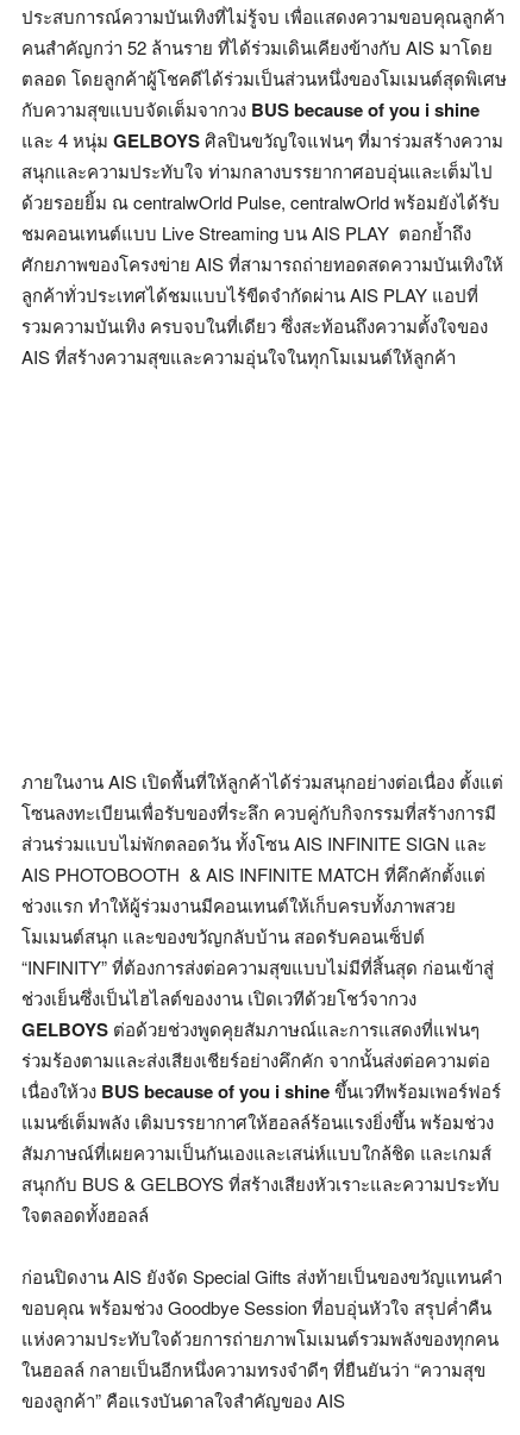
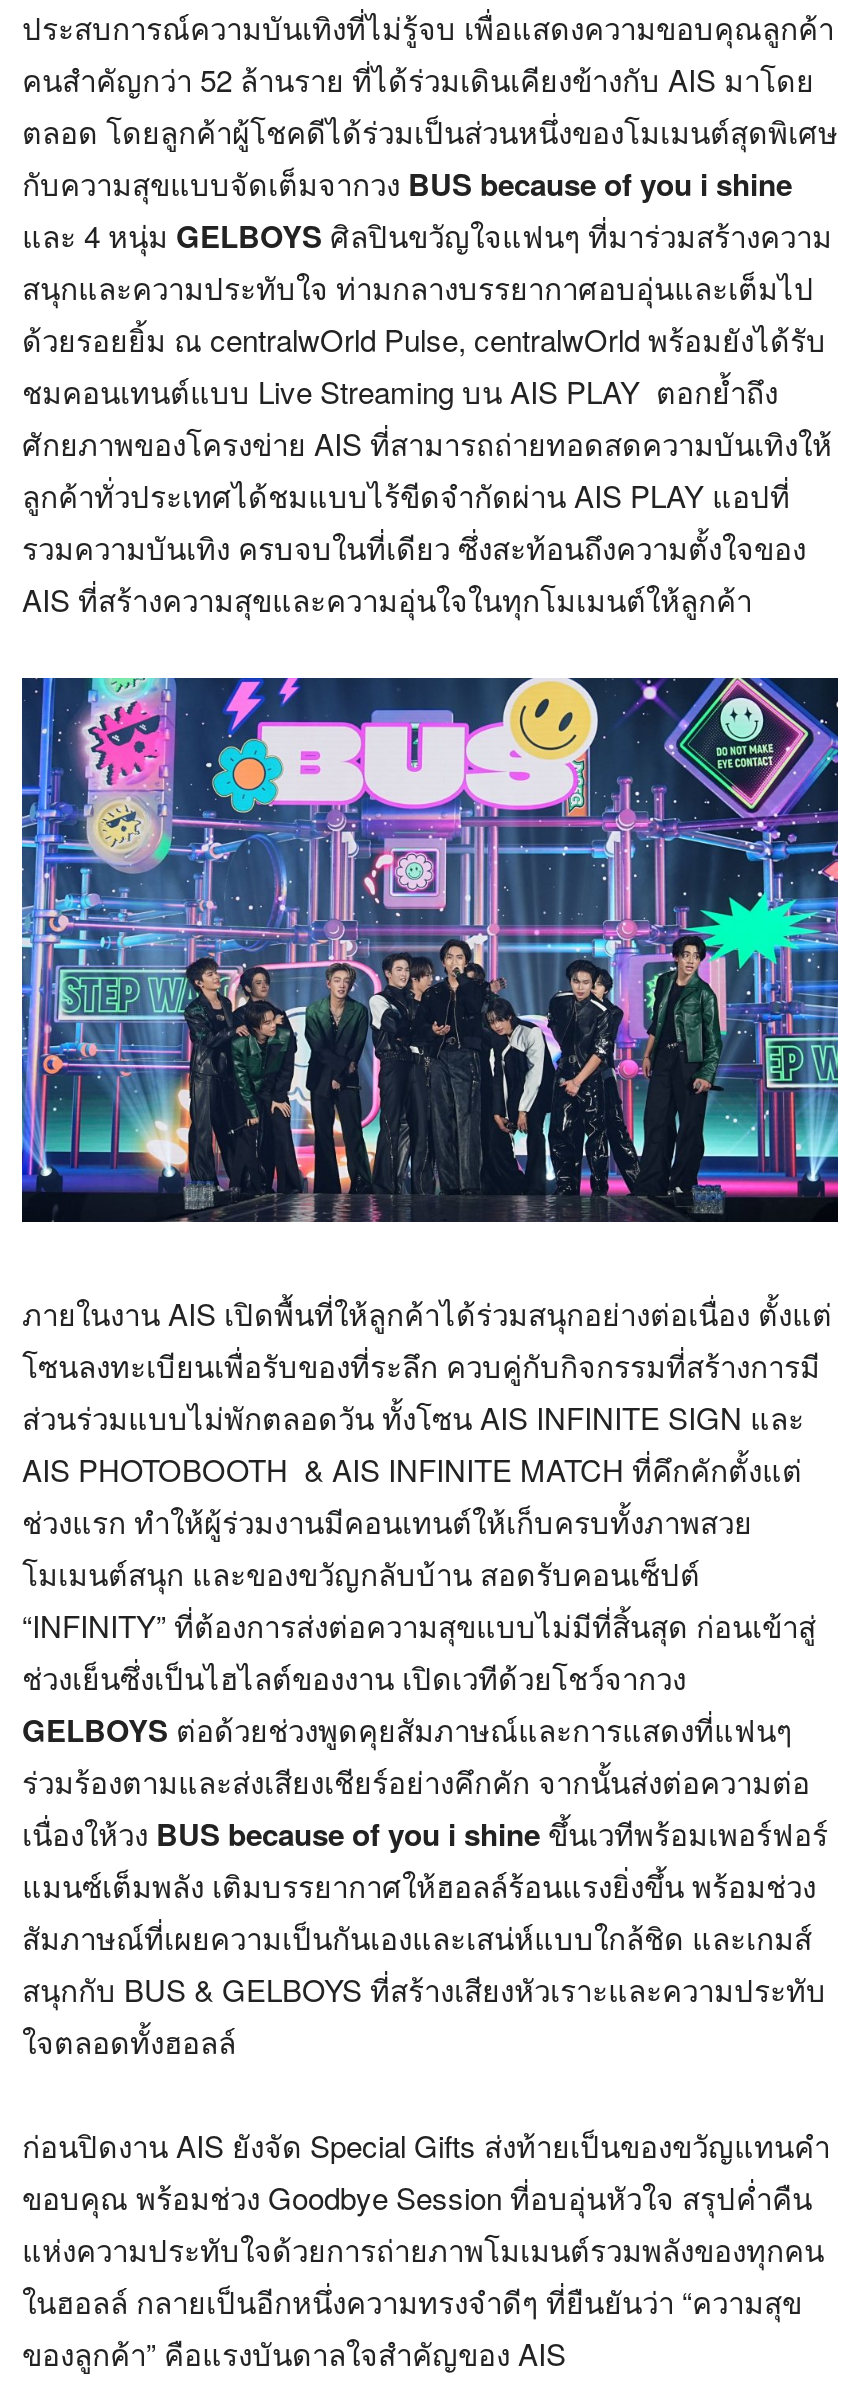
+ [image]
